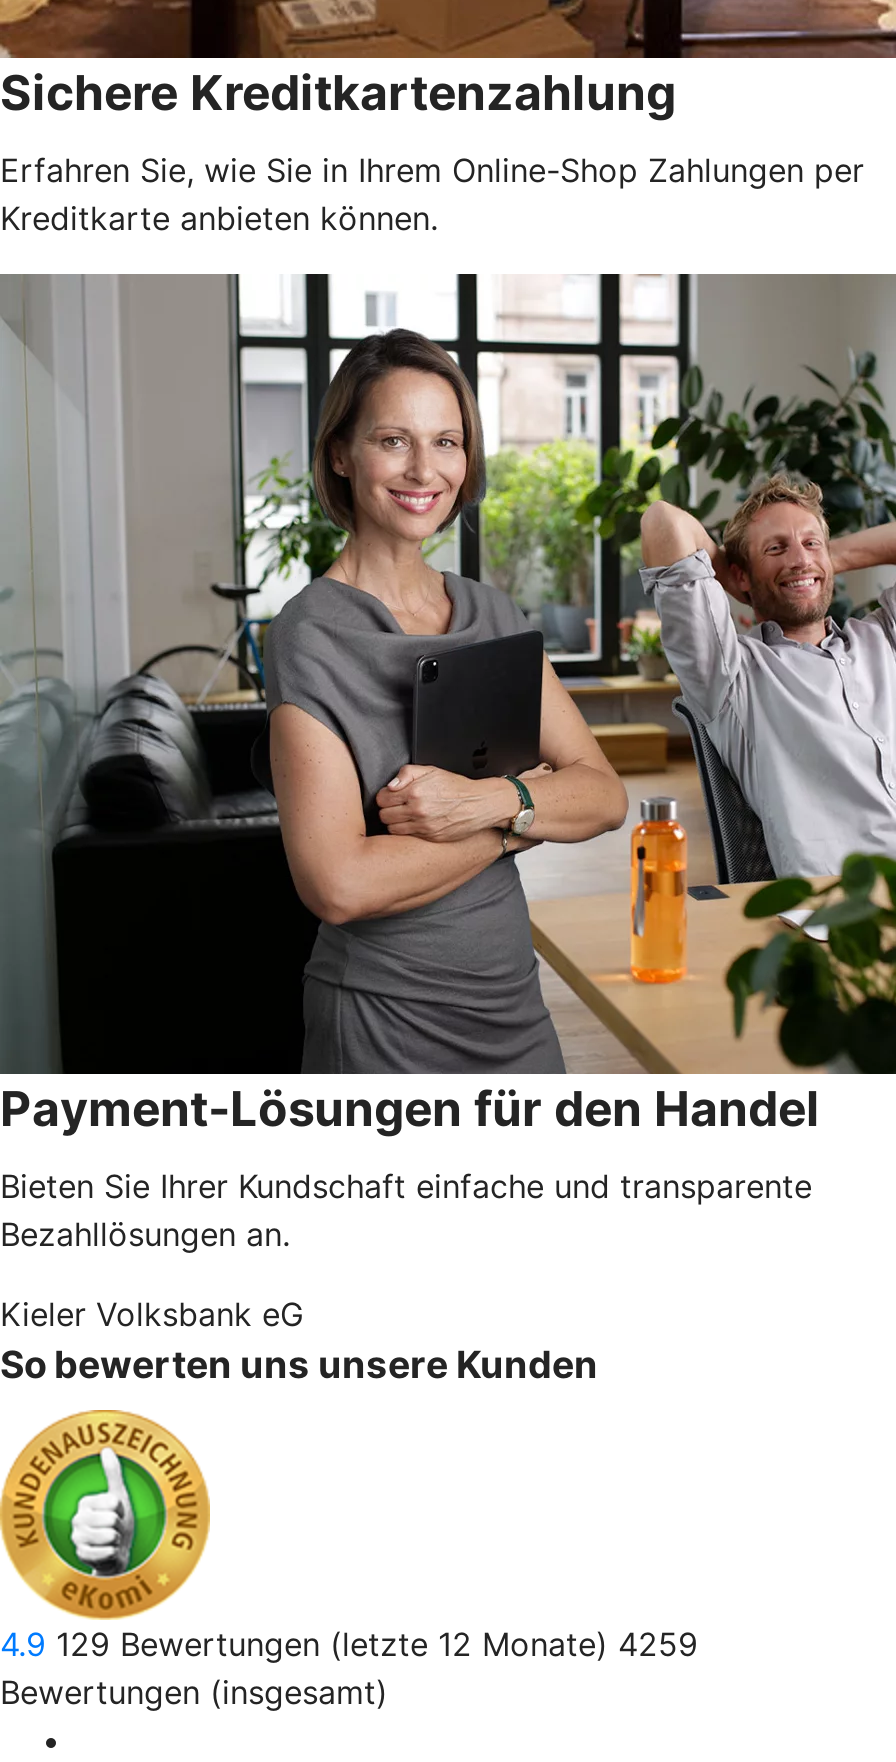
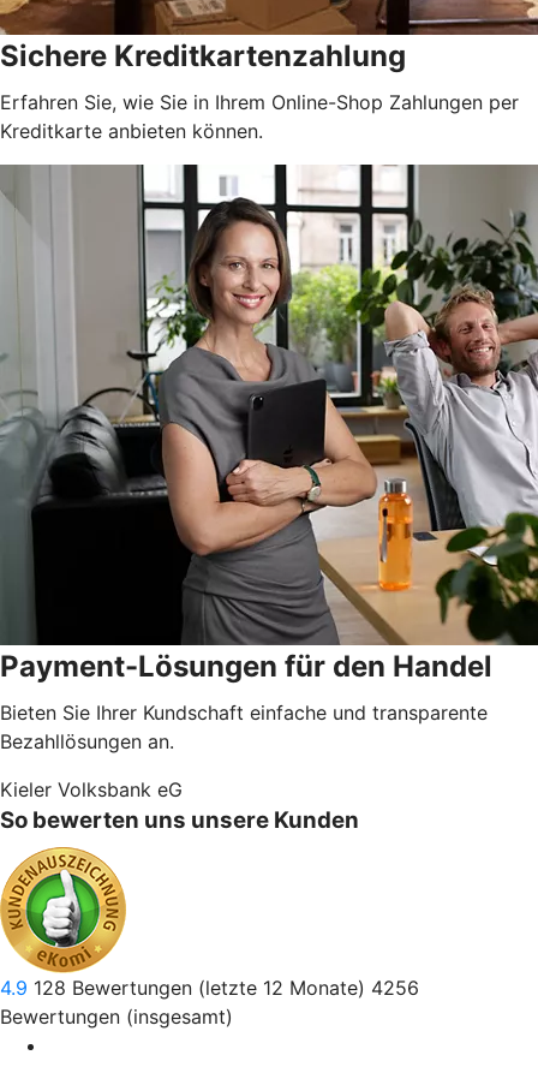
- 4.9 129 Bewertungen (letzte 12 Monate) 4259
+ 4.9 128 Bewertungen (letzte 12 Monate) 4256
